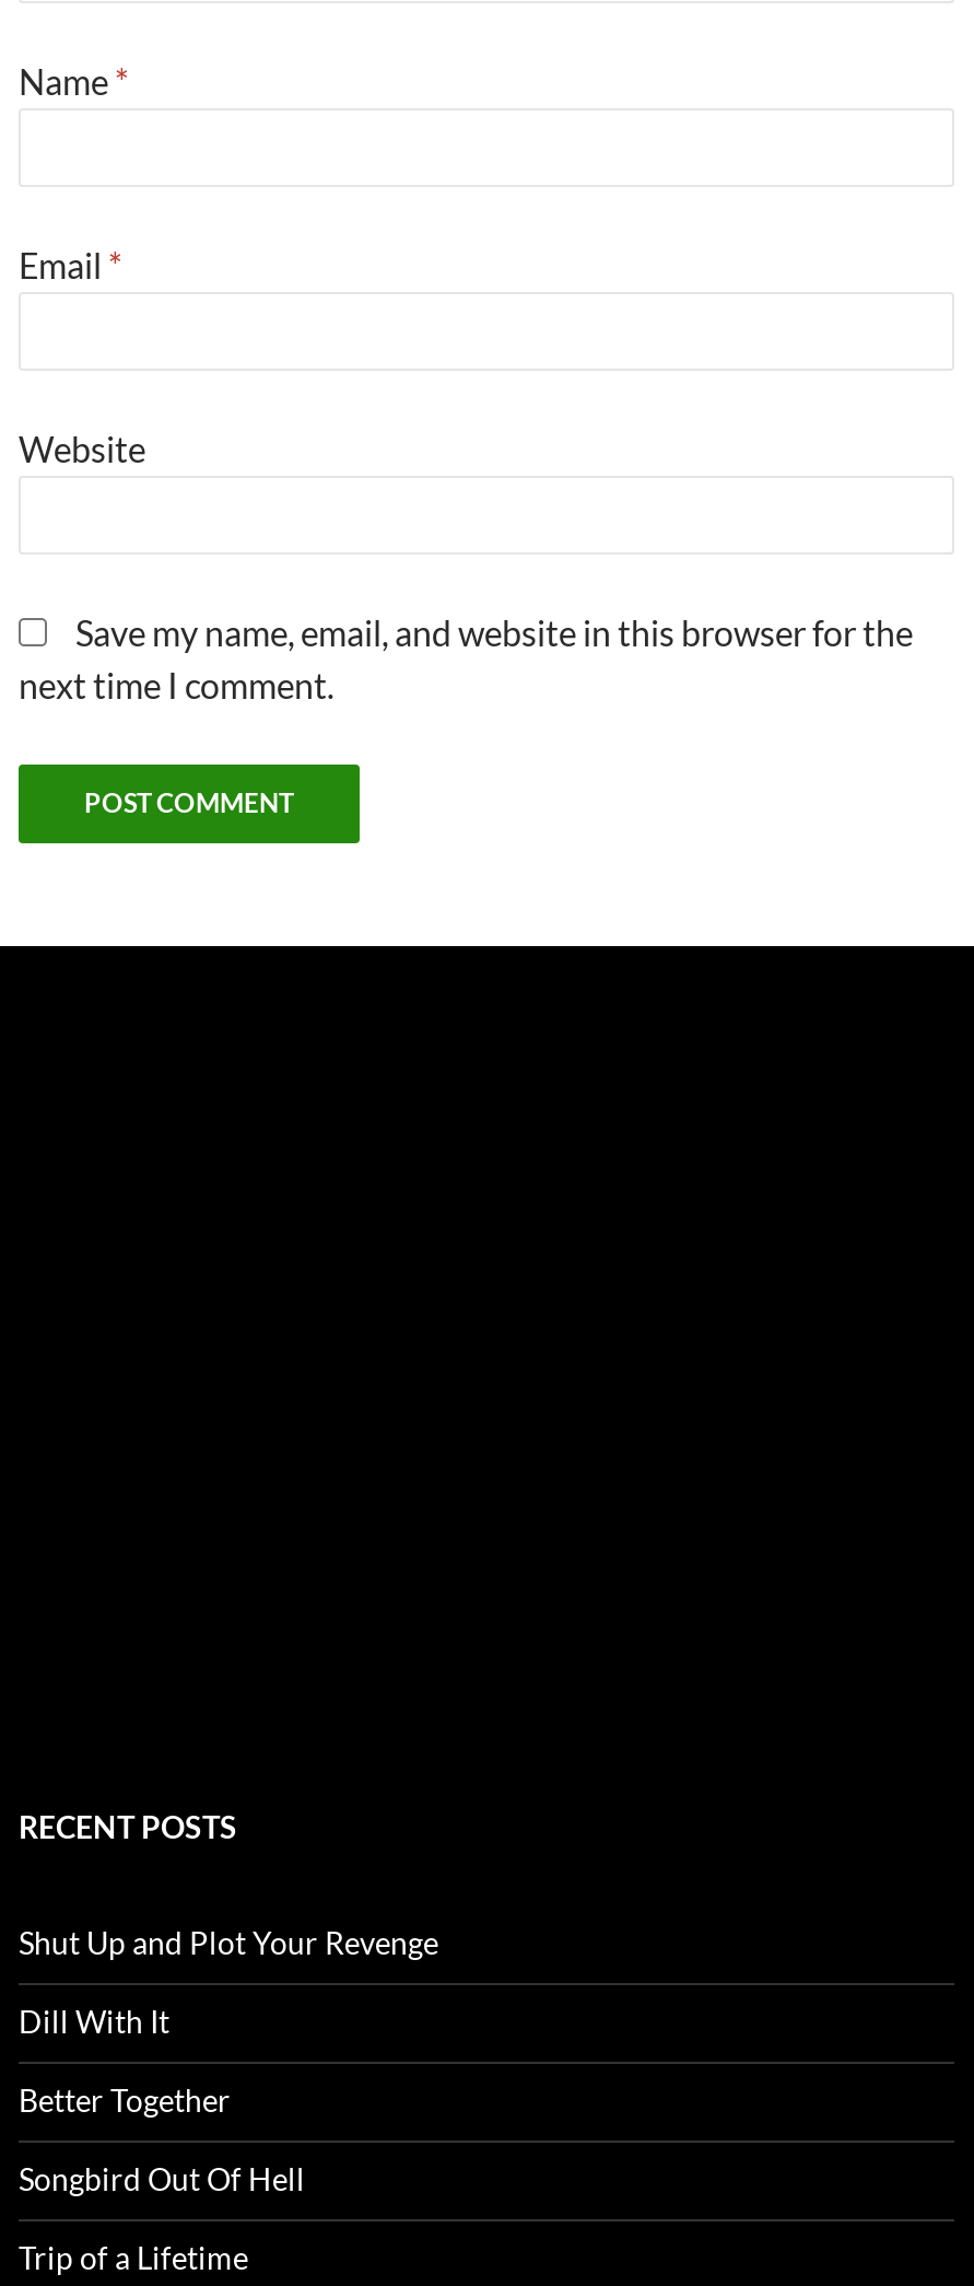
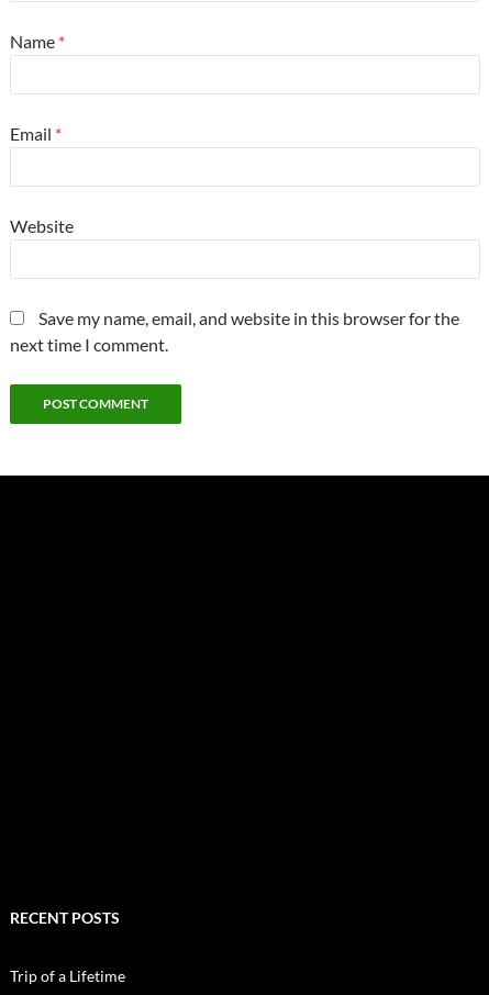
- Shut Up and Plot Your Revenge
- Dill With It
- Better Together
- Songbird Out Of Hell
